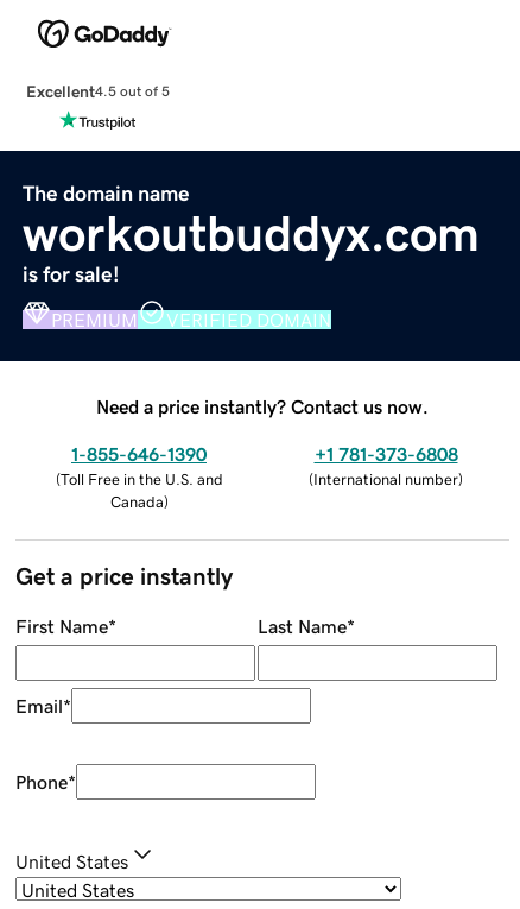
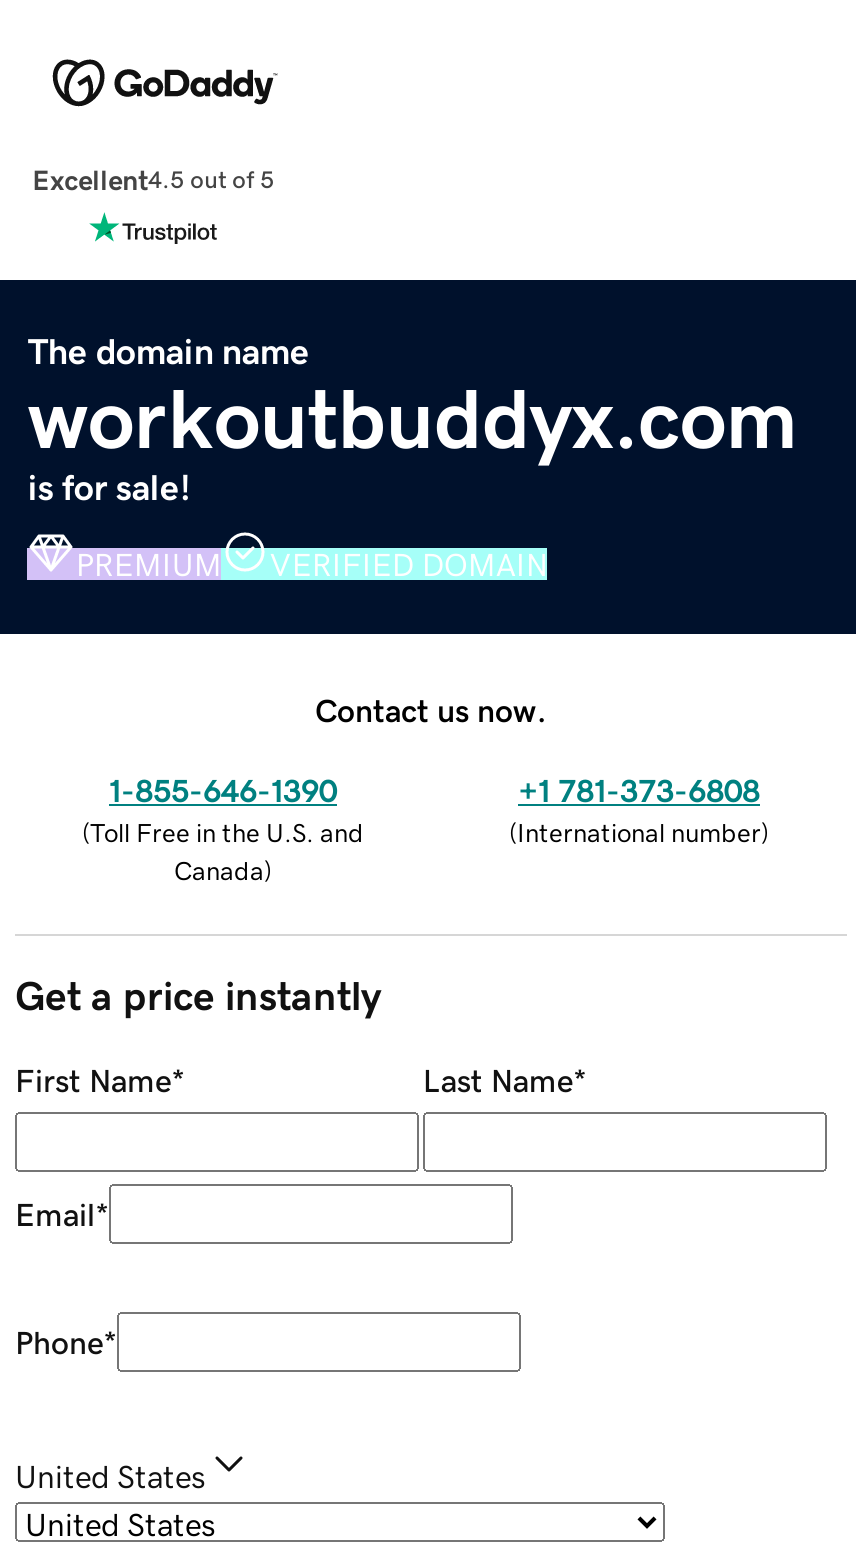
- Need a price instantly? Contact us now.
+ Contact us now.
